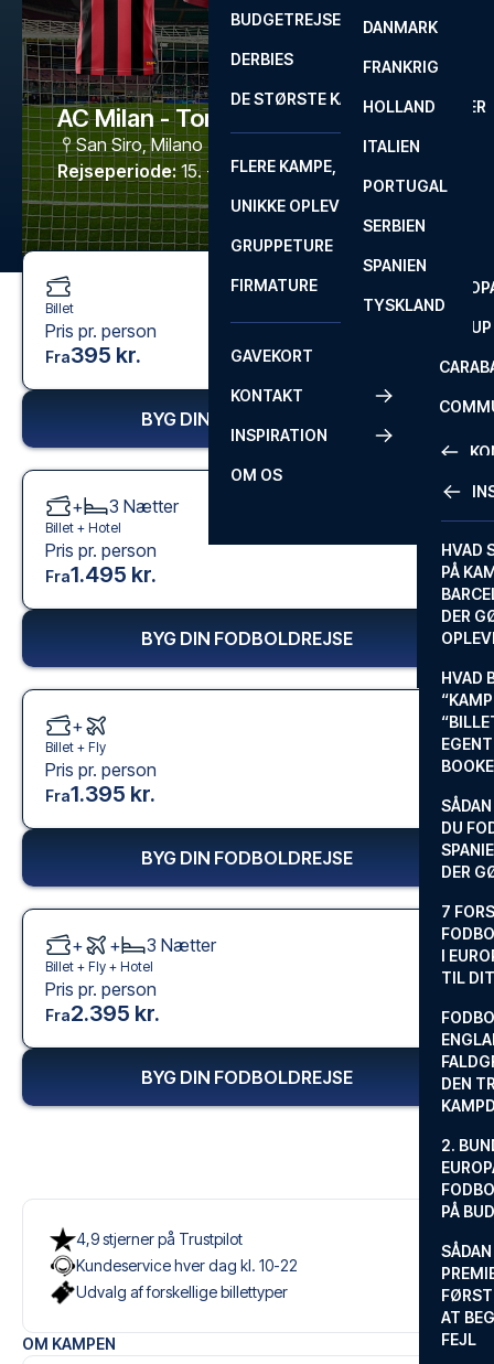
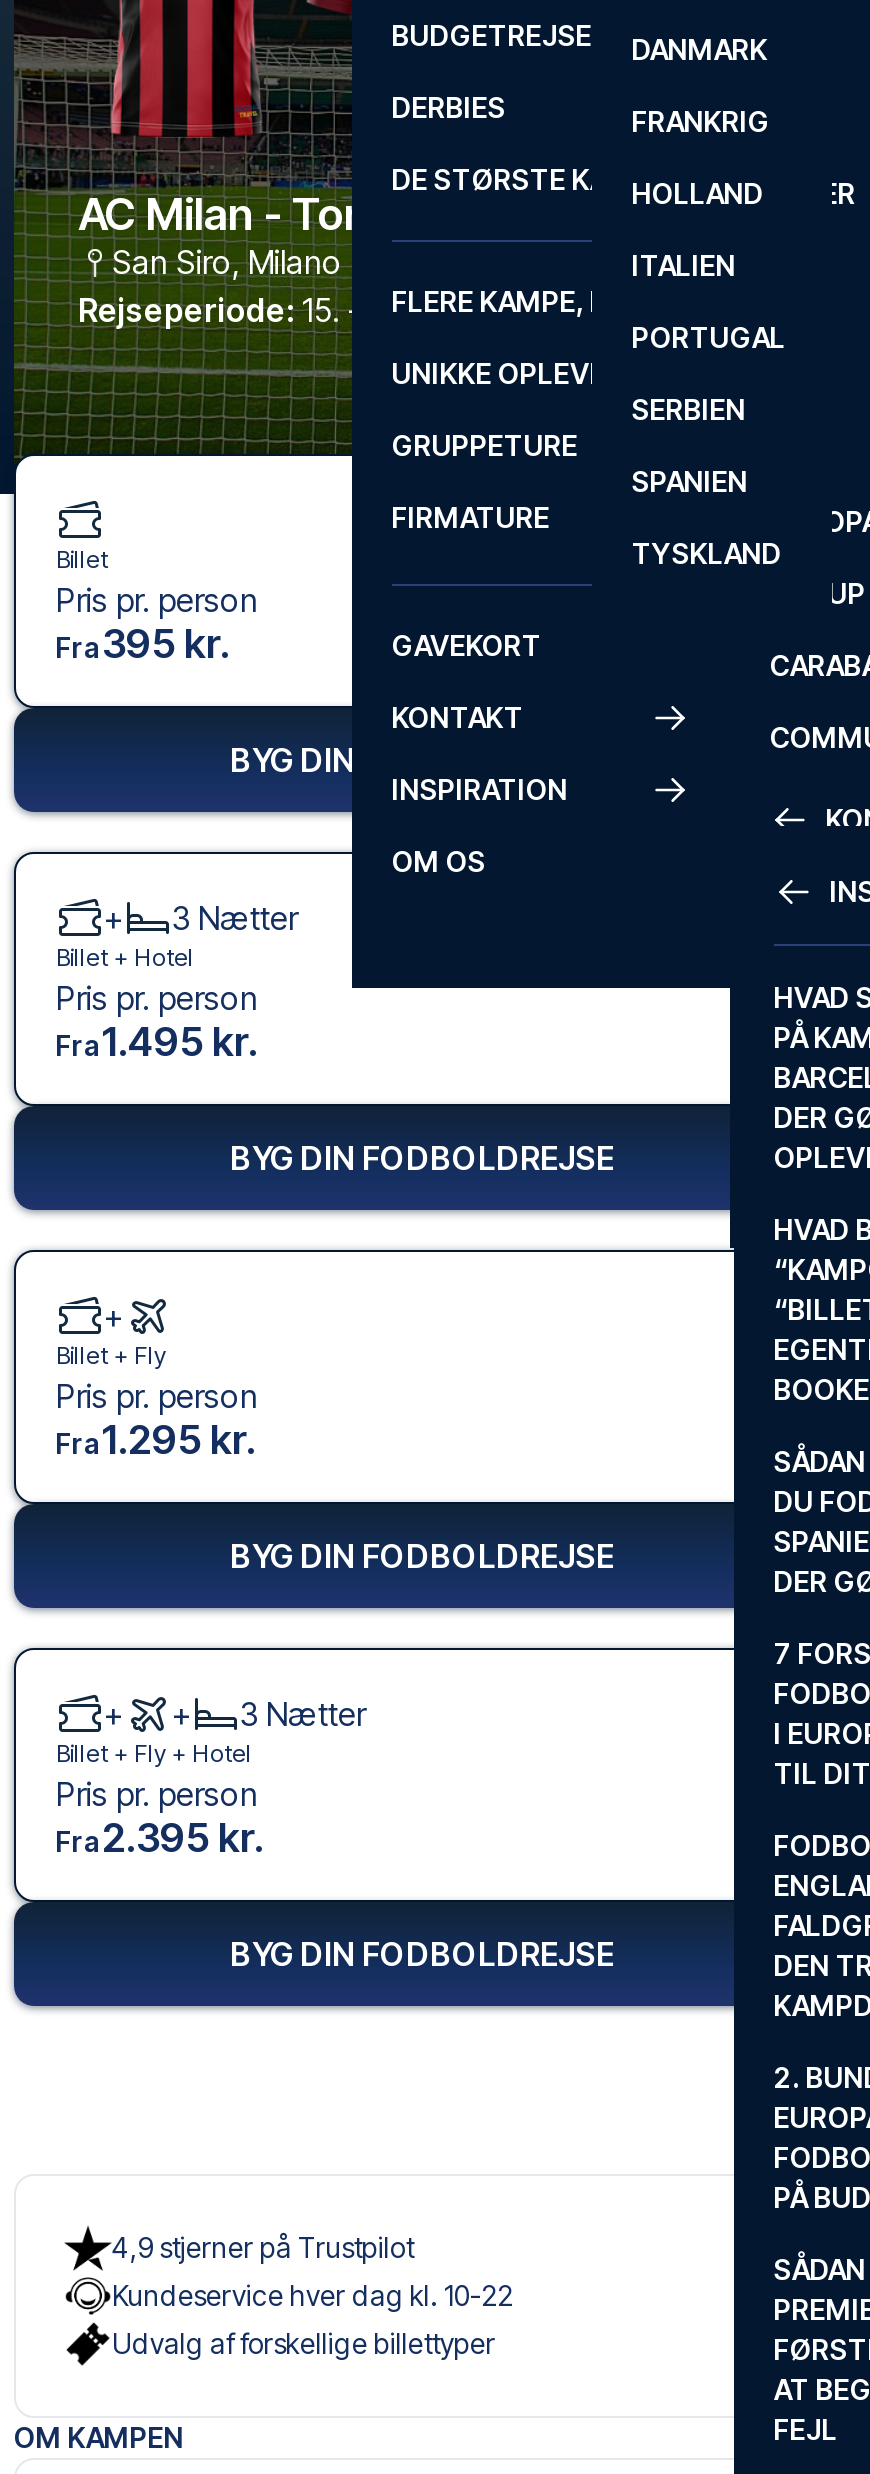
- Fra1.395 kr.
+ Fra1.295 kr.
